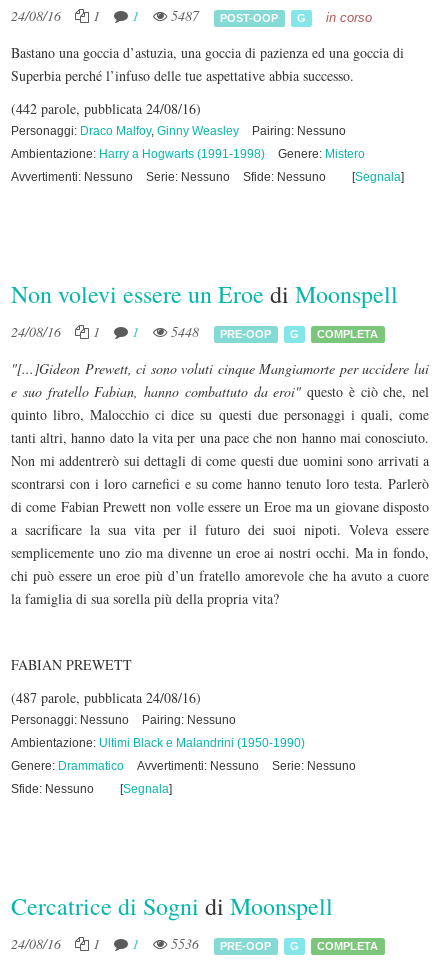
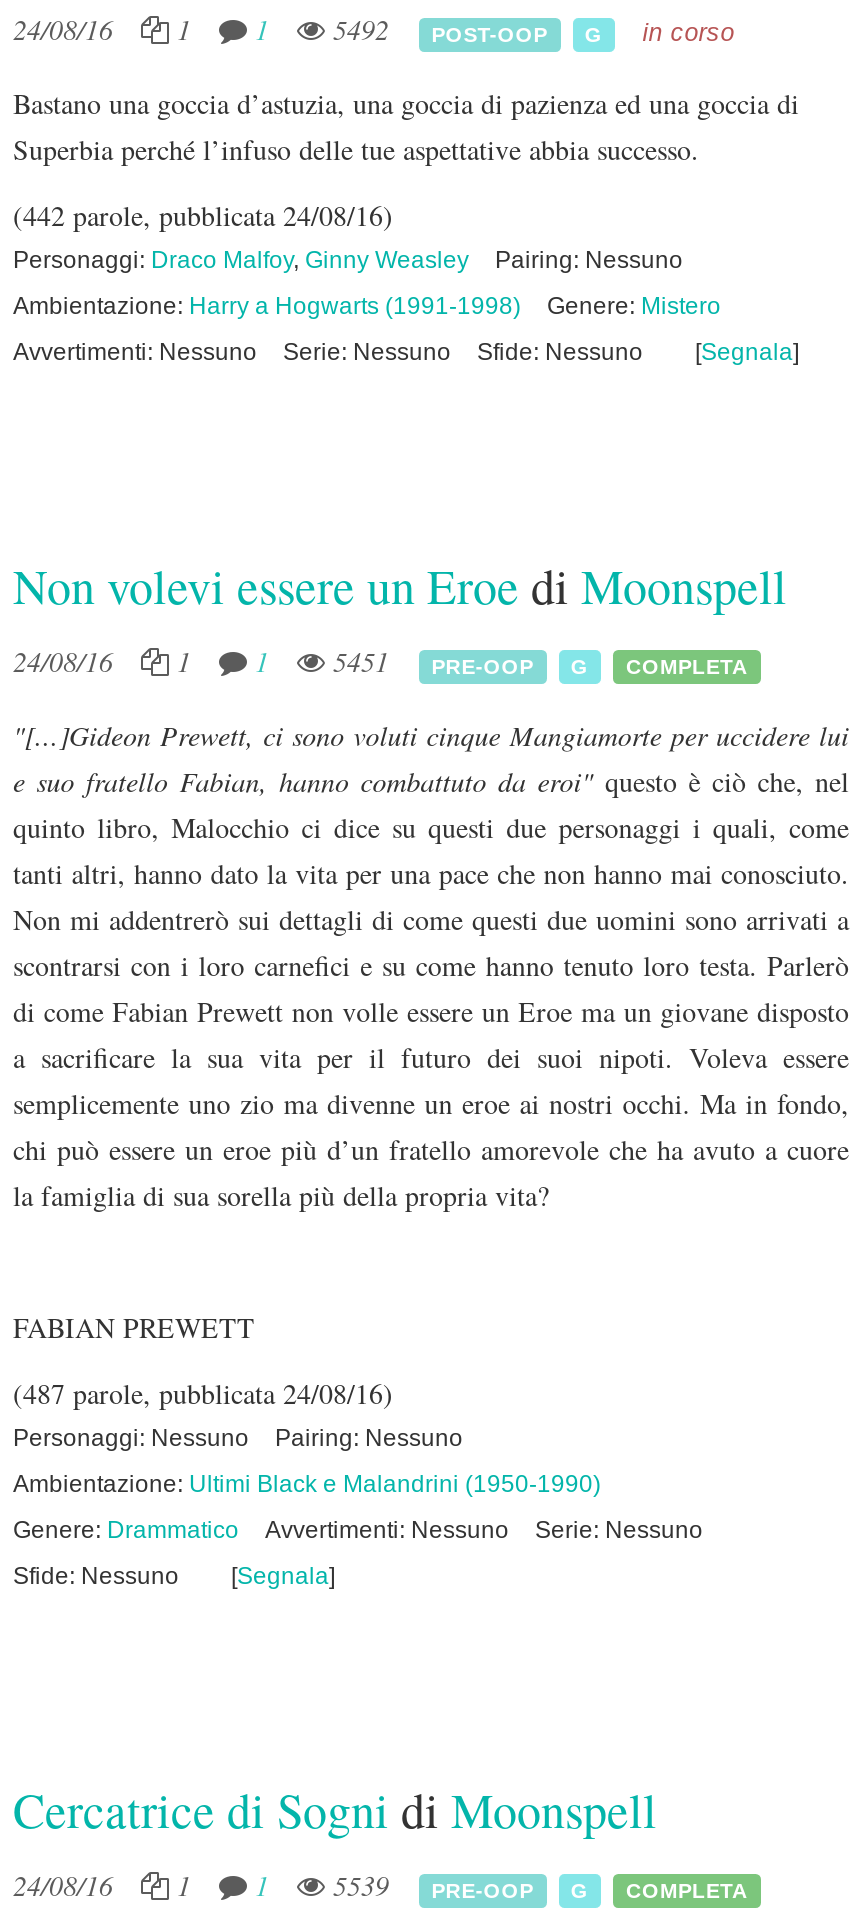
- 5487
+ 5492

- 5448
+ 5451

- 5536
+ 5539
